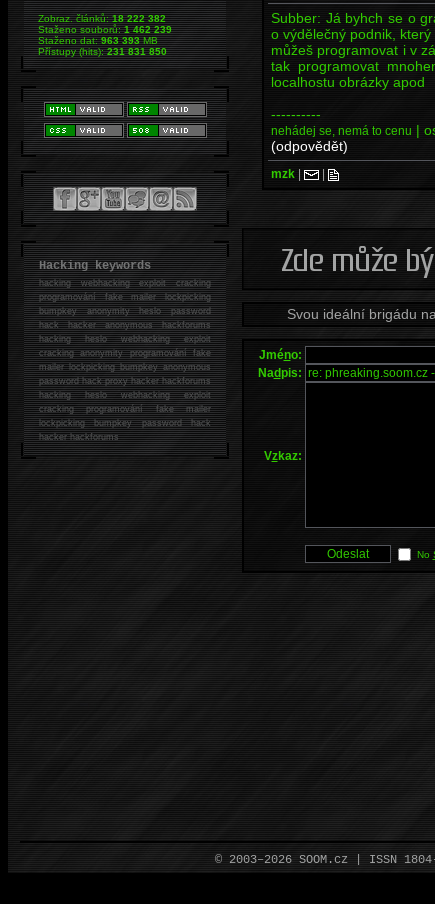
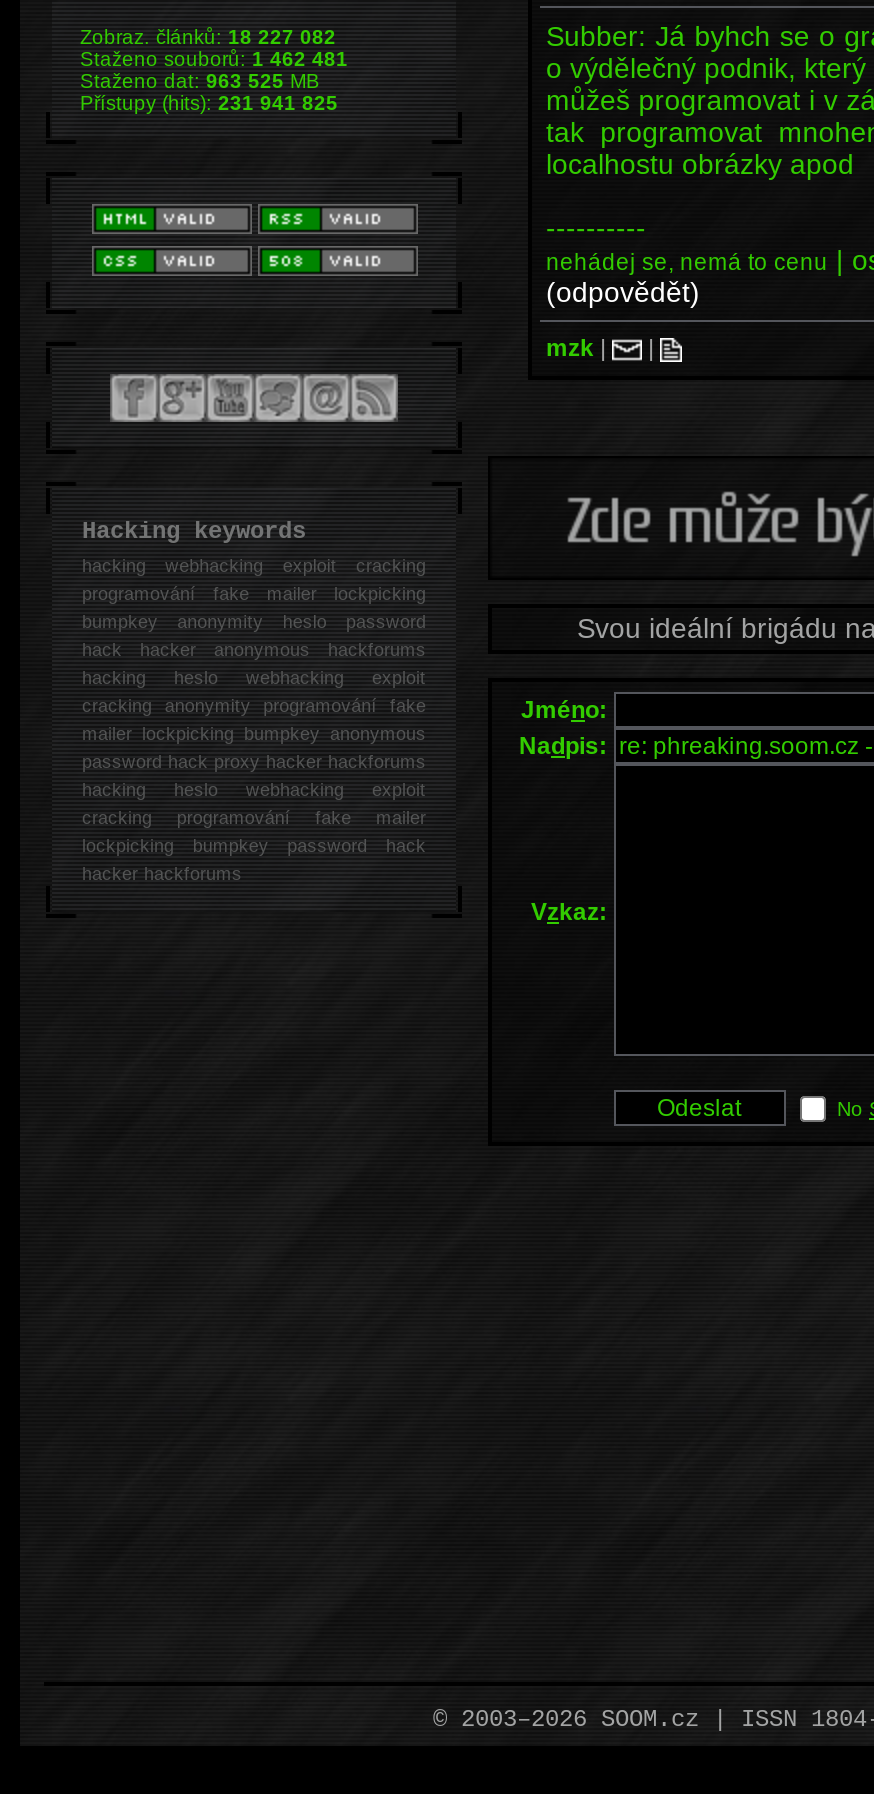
- Zobraz. článků: 18 222 382
+ Zobraz. článků: 18 227 082

- Staženo souborů: 1 462 239
+ Staženo souborů: 1 462 481

- Staženo dat: 963 393 MB
+ Staženo dat: 963 525 MB

- Přístupy (hits): 231 831 850
+ Přístupy (hits): 231 941 825
